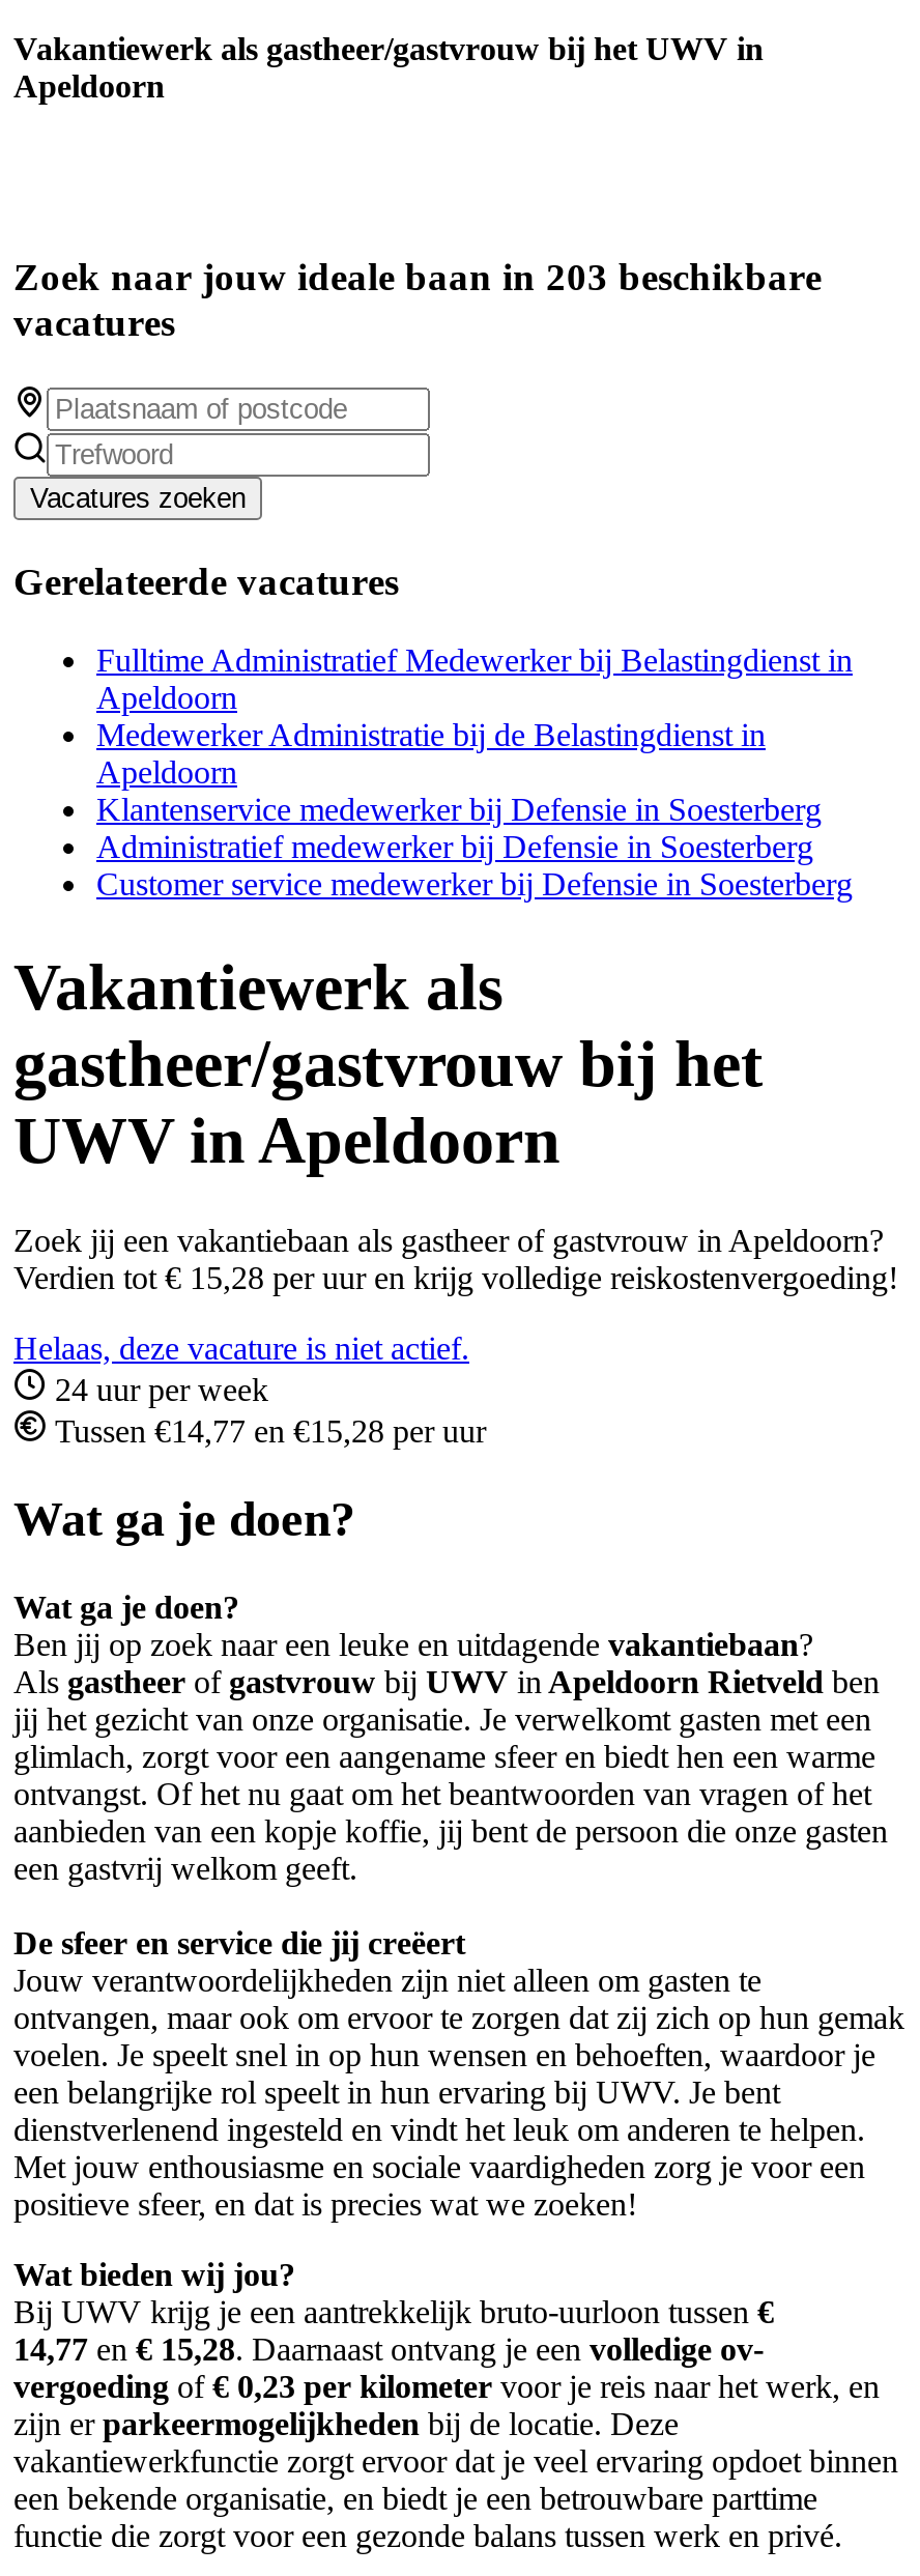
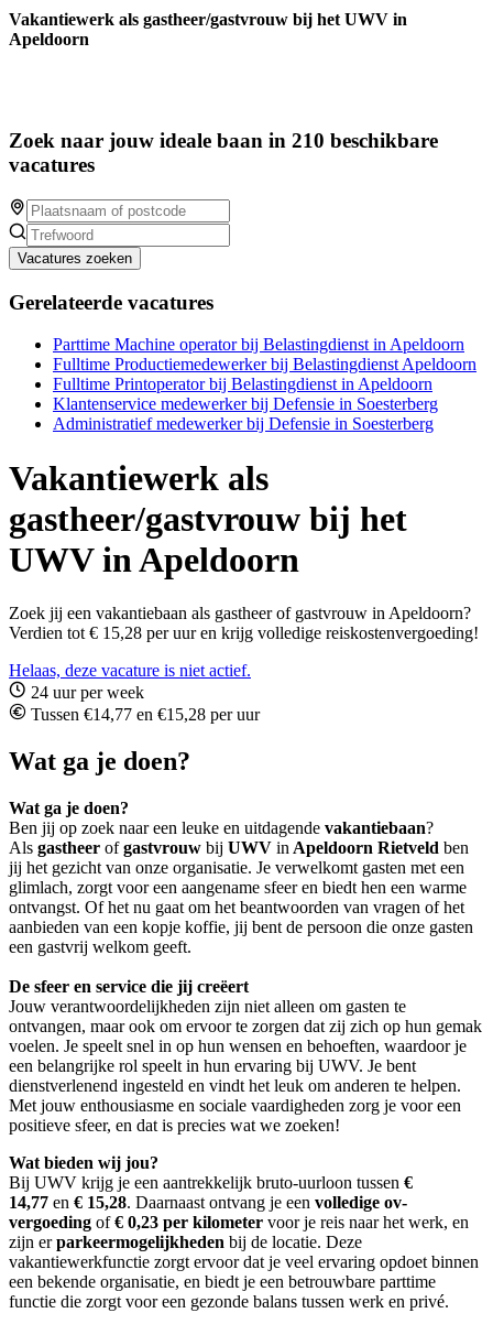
- Zoek naar jouw ideale baan in 203 beschikbare
+ Zoek naar jouw ideale baan in 210 beschikbare

- Fulltime Administratief Medewerker bij Belastingdienst in
- Apeldoorn
- Medewerker Administratie bij de Belastingdienst in
- Apeldoorn
+ Parttime Machine operator bij Belastingdienst in Apeldoorn
+ Fulltime Productiemedewerker bij Belastingdienst Apeldoorn
+ Fulltime Printoperator bij Belastingdienst in Apeldoorn

- Customer service medewerker bij Defensie in Soesterberg
